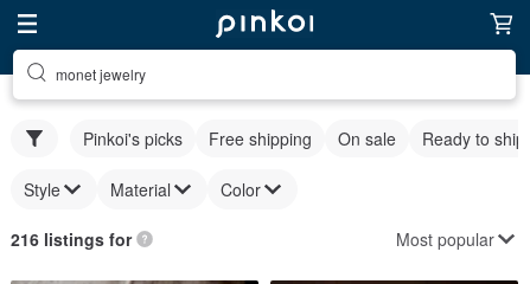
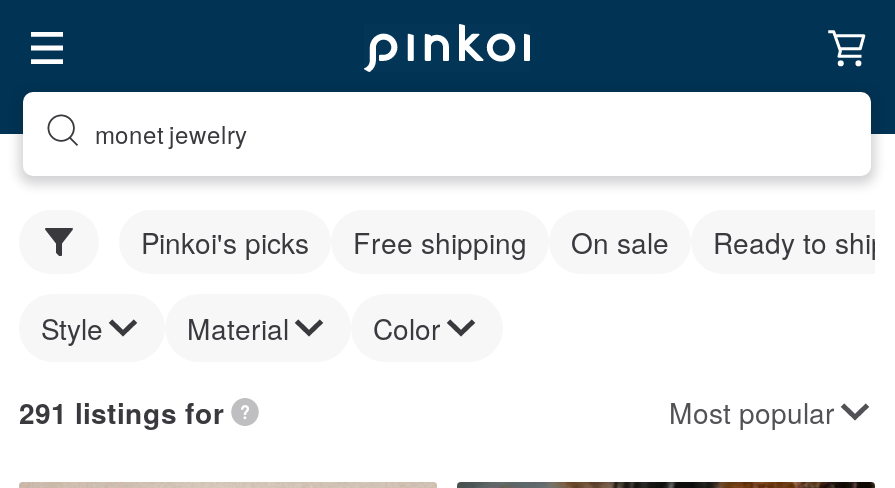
- 216 listings for
+ 291 listings for
